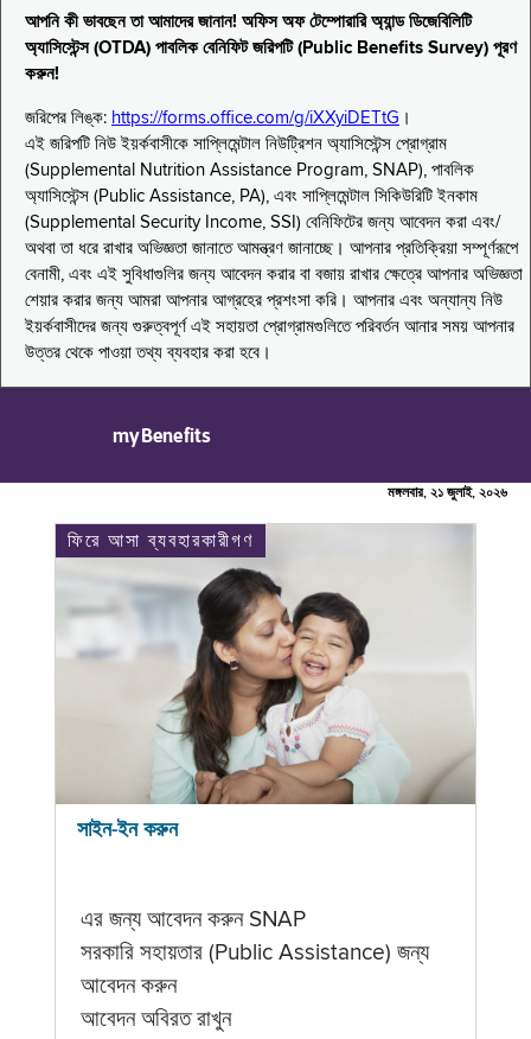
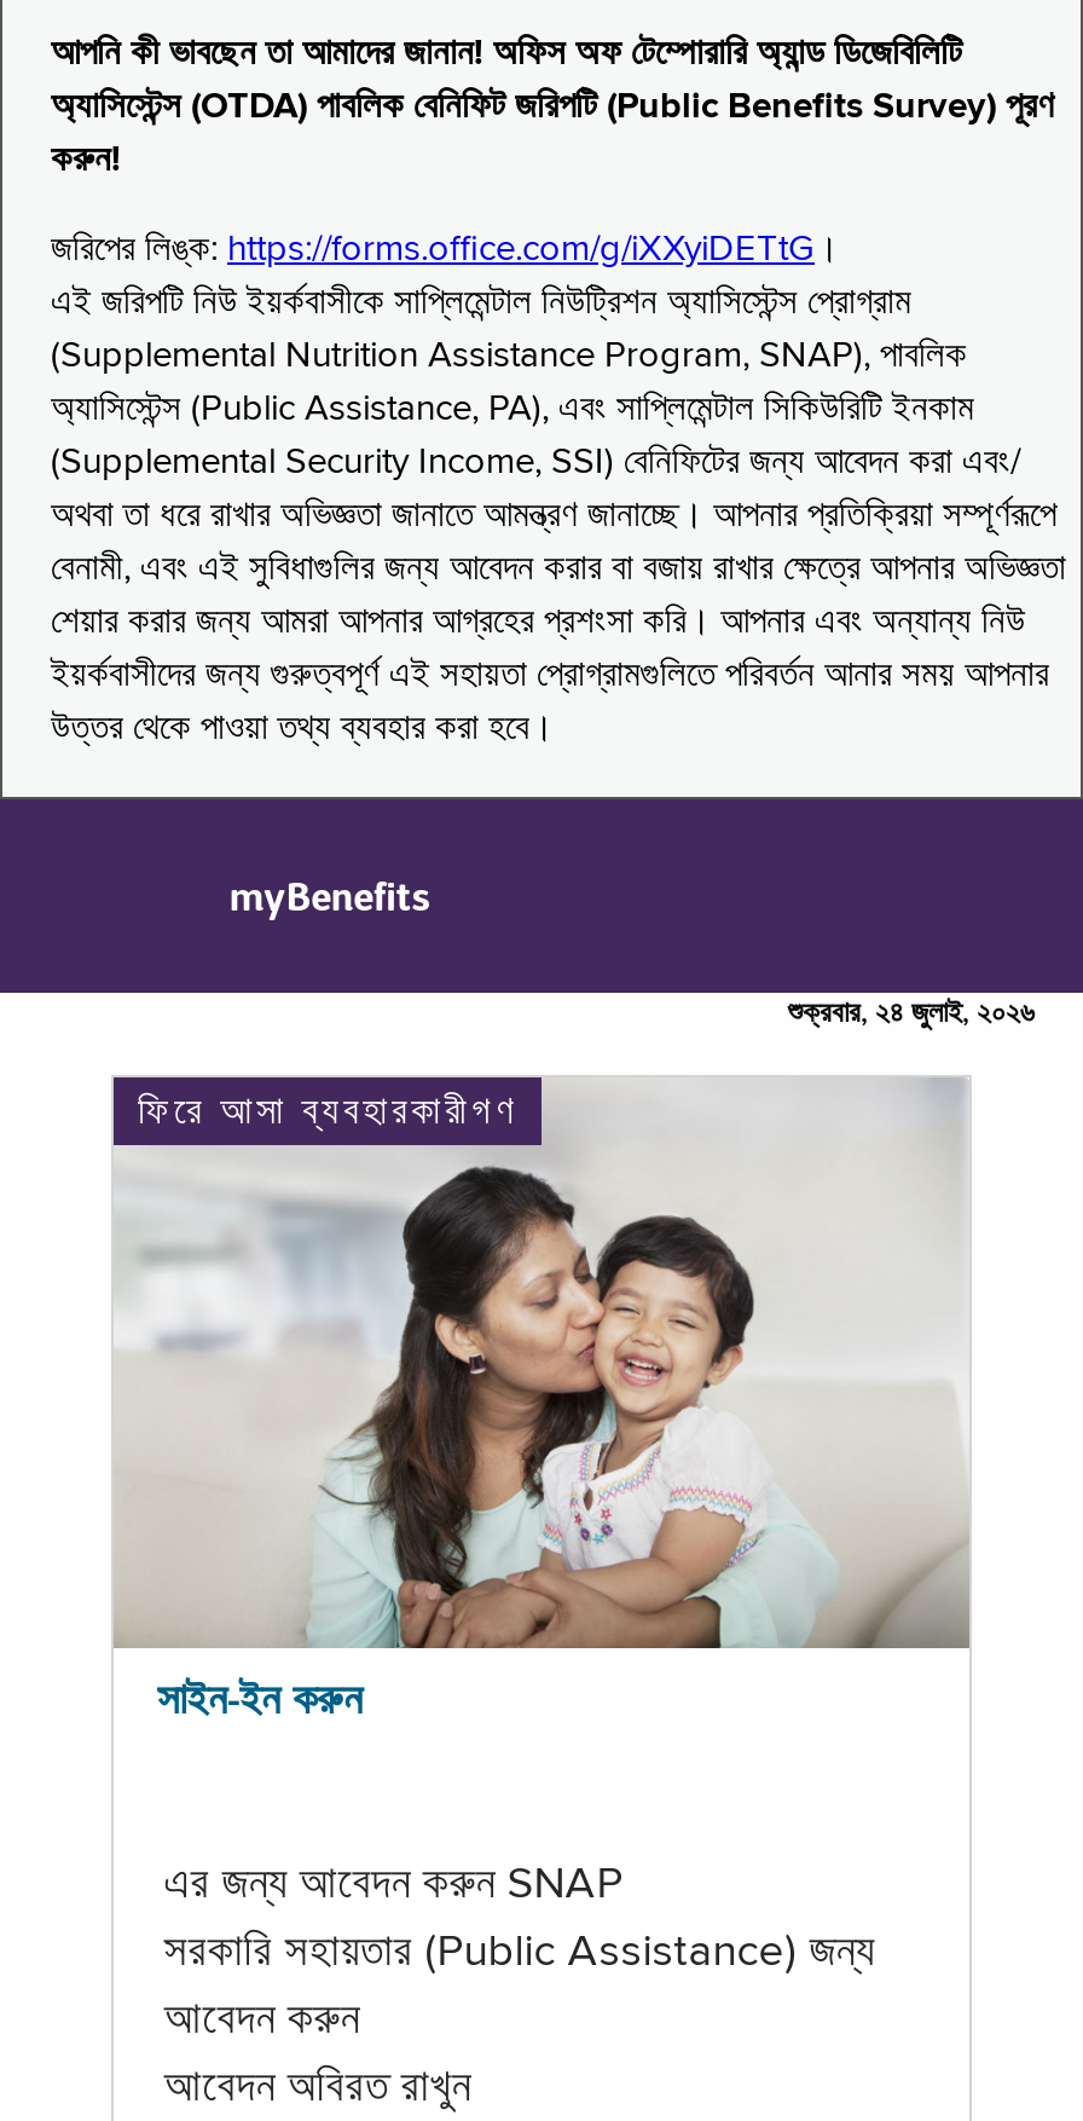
- মঙ্গলবার, ২১ জুলাই, ২০২৬
+ শুক্রবার, ২৪ জুলাই, ২০২৬
